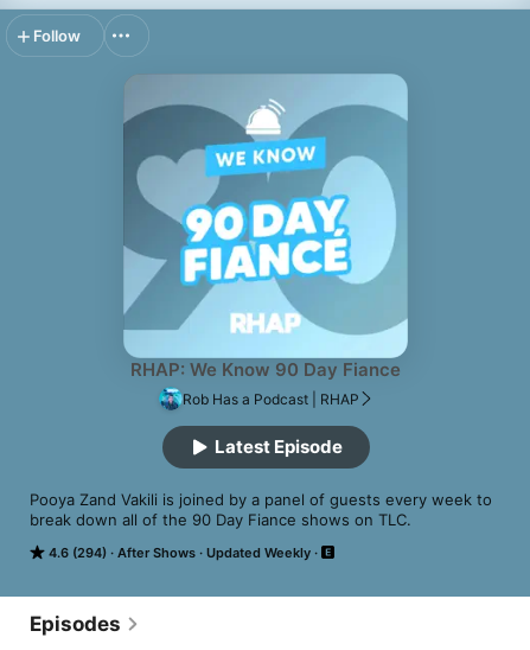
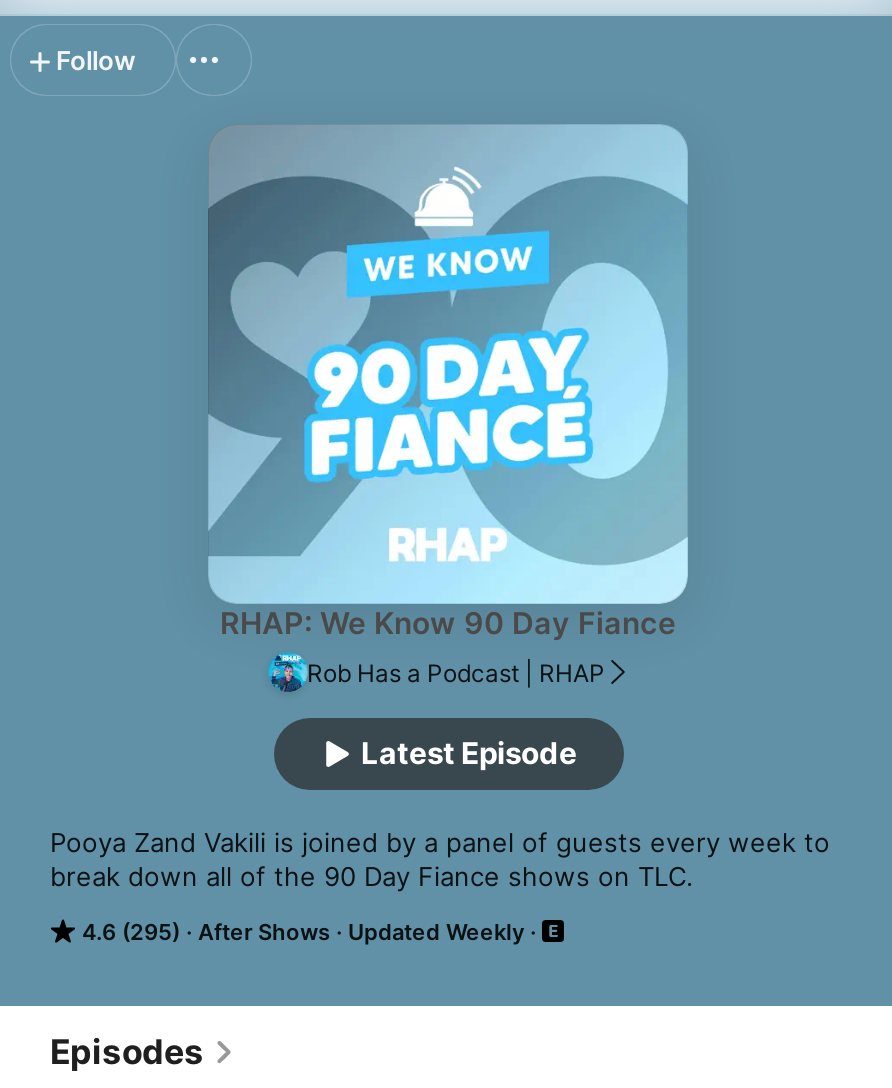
- 4.6 (294) After Shows Updated Weekly
+ 4.6 (295) After Shows Updated Weekly
